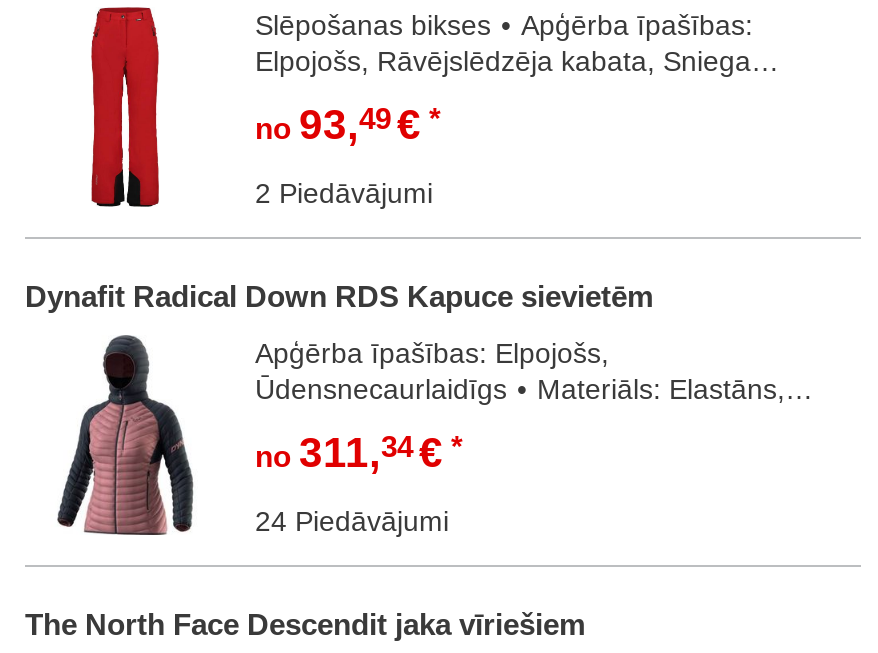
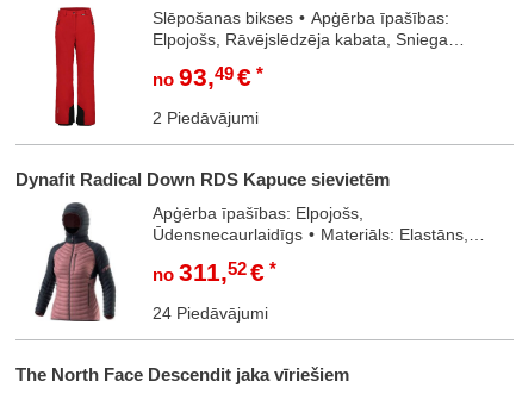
- no 311,34 €
+ no 311,52 €
